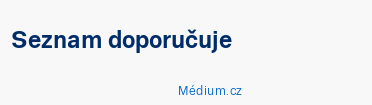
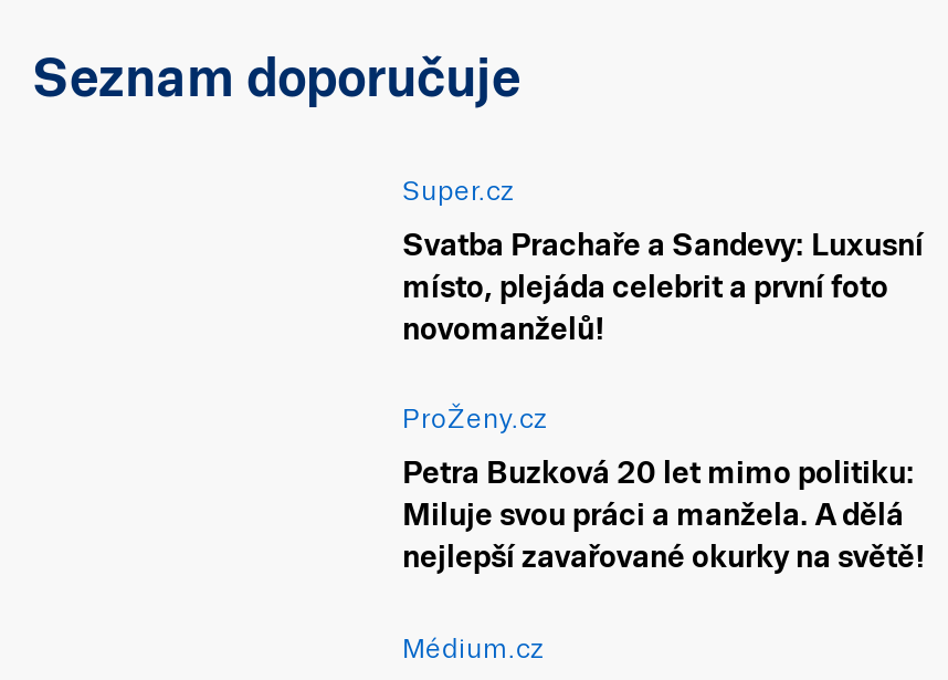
+ Super.cz
+ Svatba Prachaře a Sandevy: Luxusní
+ místo, plejáda celebrit a první foto
+ novomanželů!
+ ProŽeny.cz
+ Petra Buzková 20 let mimo politiku:
+ Miluje svou práci a manžela. A dělá
+ nejlepší zavařované okurky na světě!
